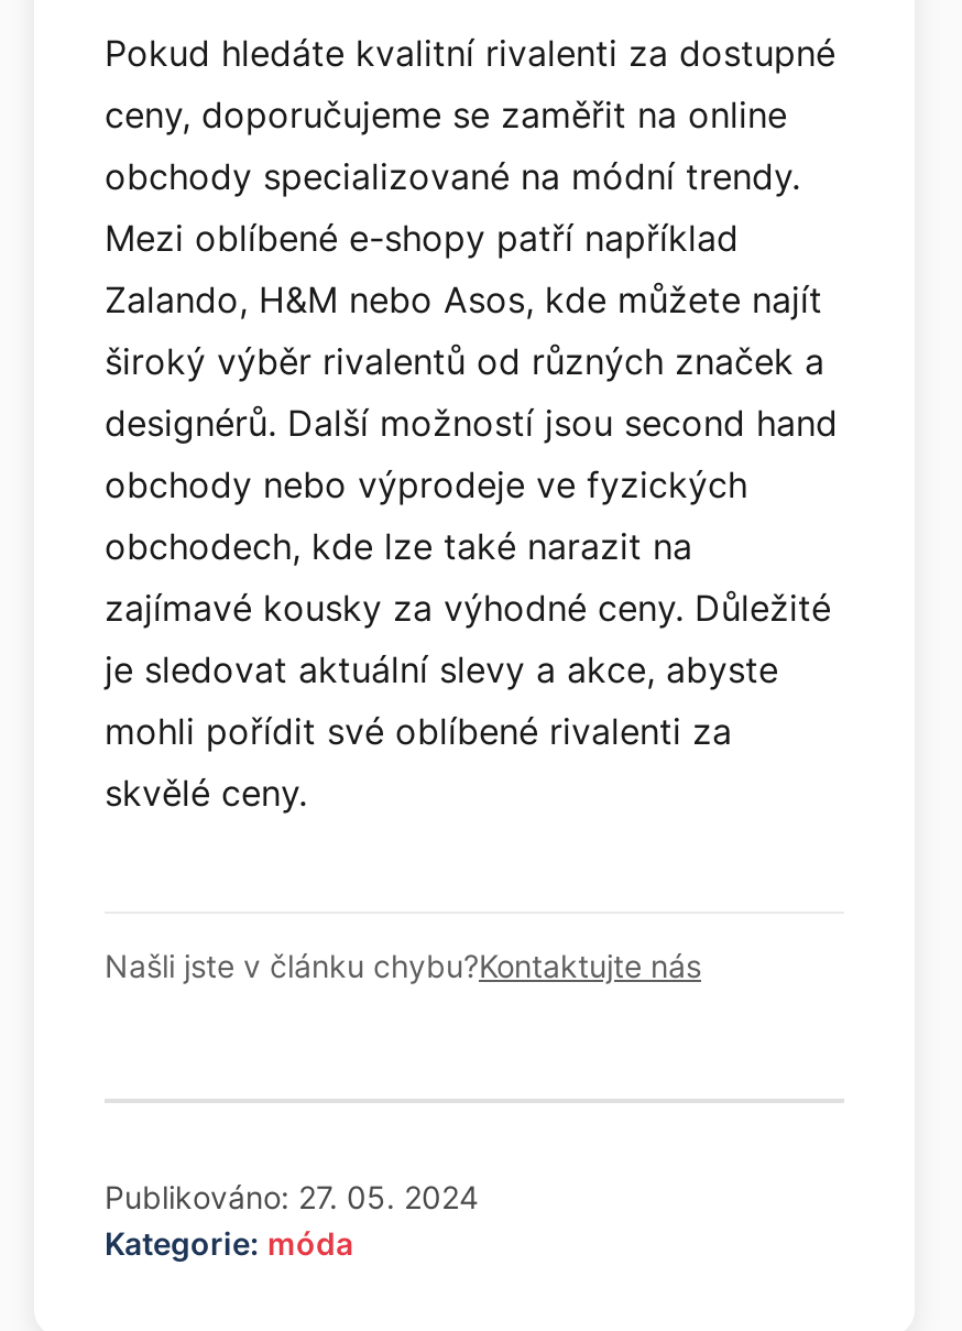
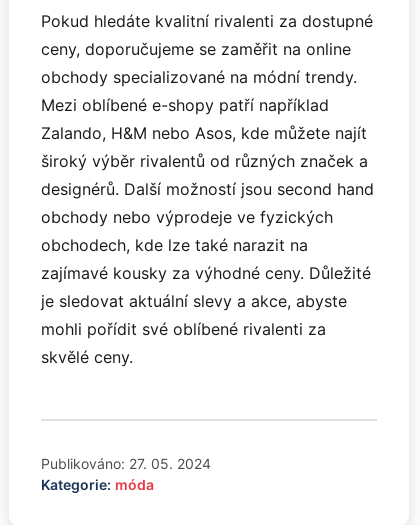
- Našli jste v článku chybu?Kontaktujte nás
